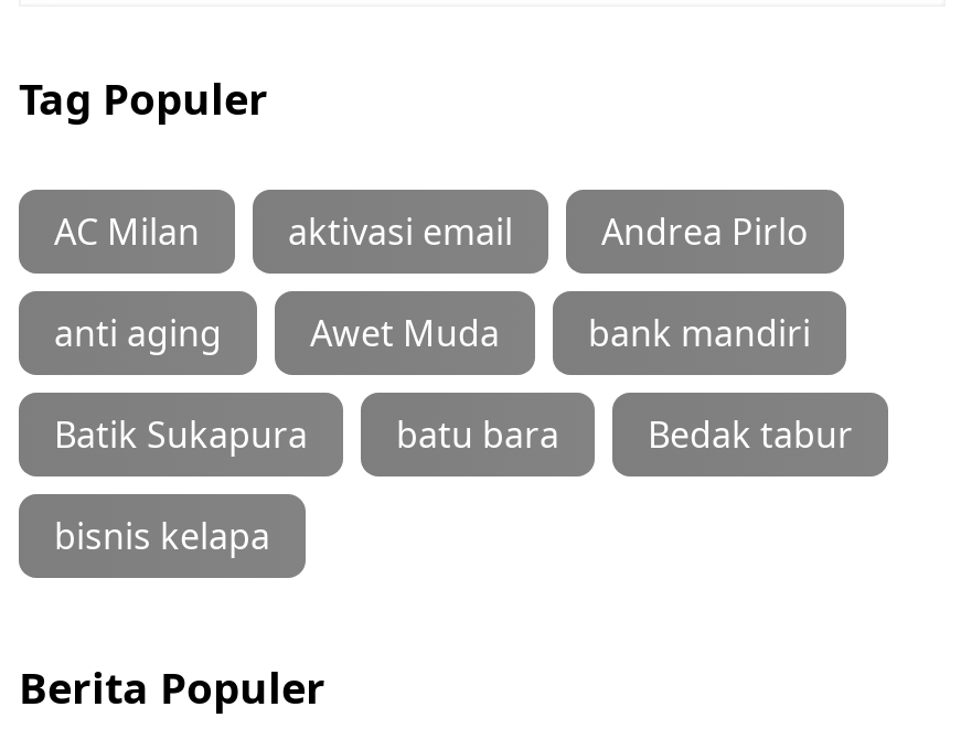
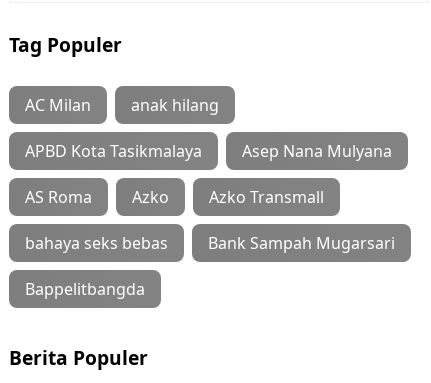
- aktivasi email
- Andrea Pirlo
- anti aging
- Awet Muda
- bank mandiri
- Batik Sukapura
- batu bara
- Bedak tabur
- bisnis kelapa
+ anak hilang
+ APBD Kota Tasikmalaya
+ Asep Nana Mulyana
+ AS Roma
+ Azko
+ Azko Transmall
+ bahaya seks bebas
+ Bank Sampah Mugarsari
+ Bappelitbangda
